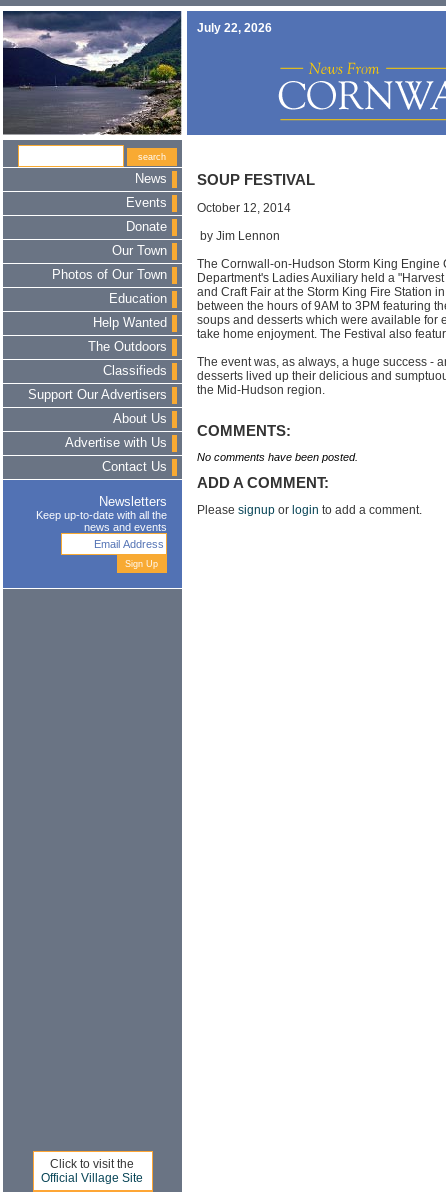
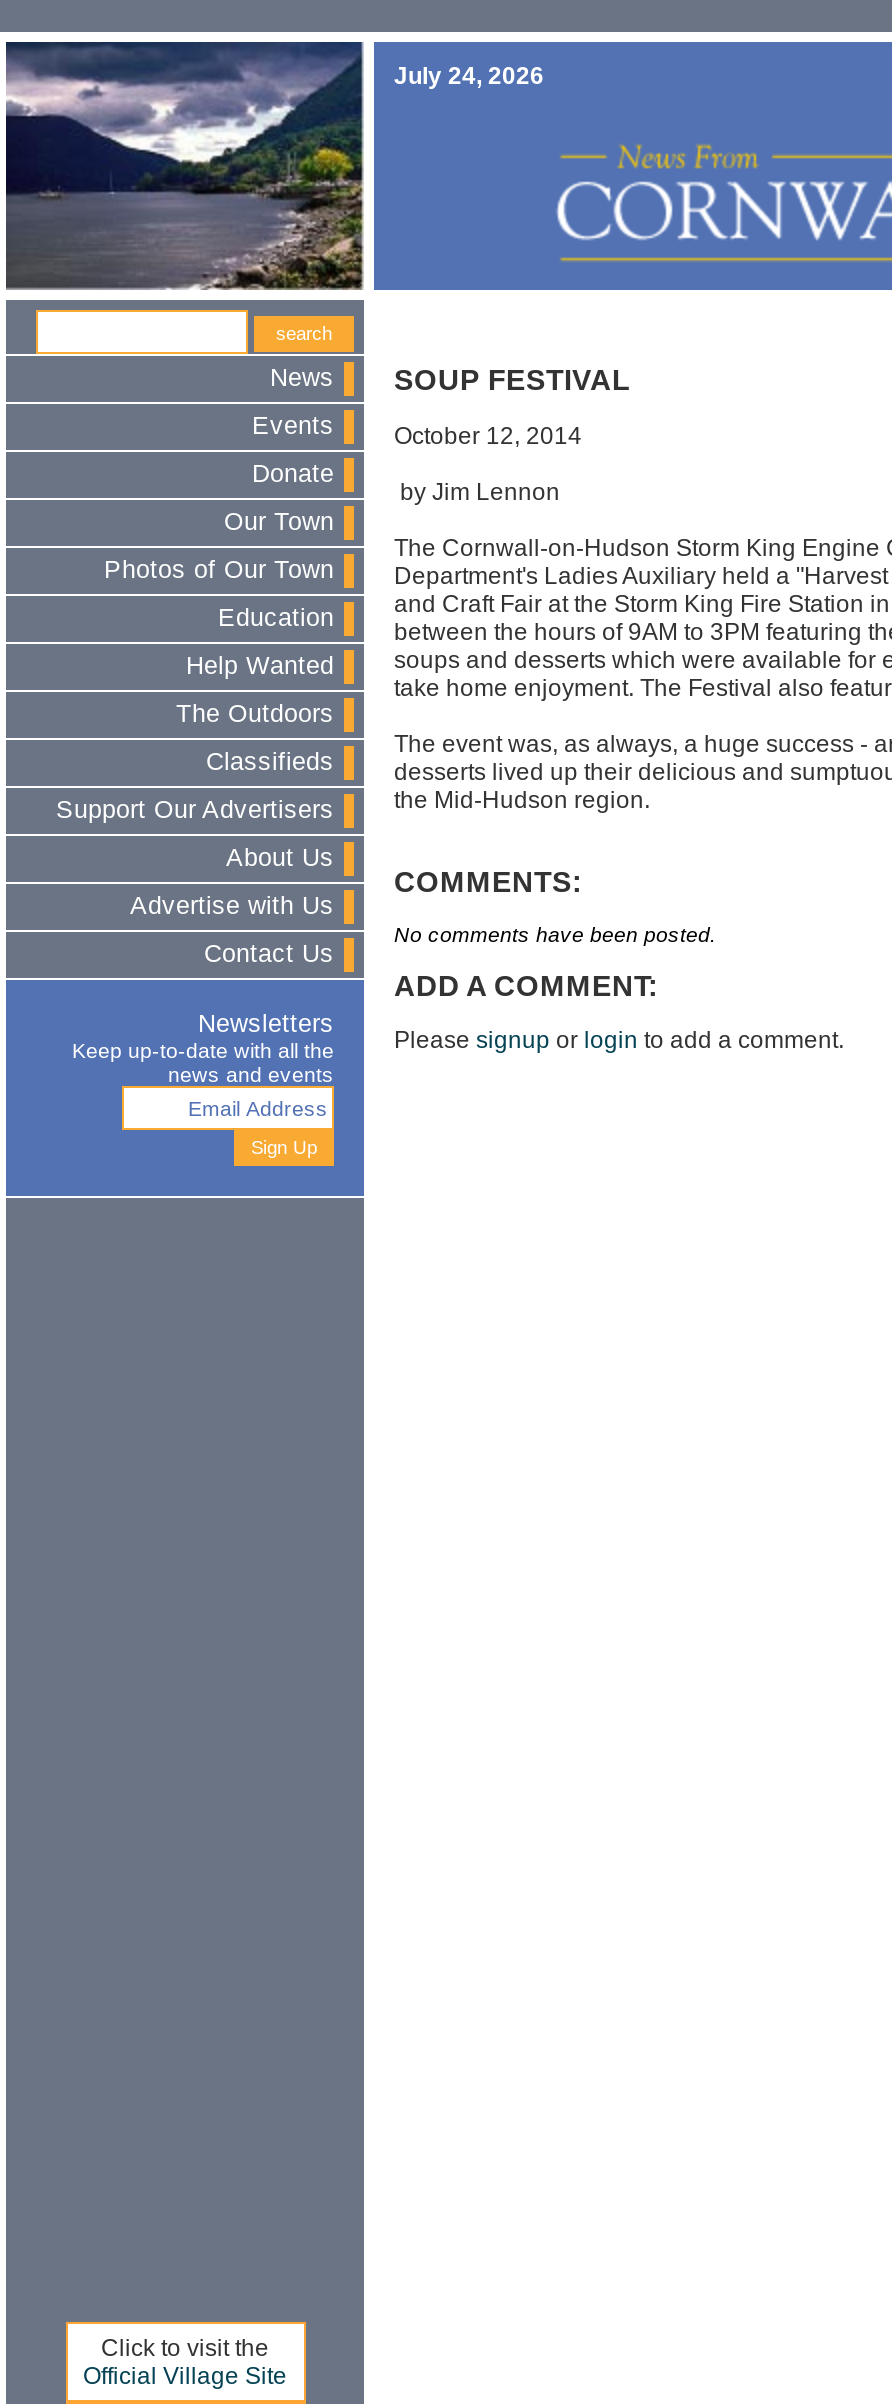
- July 22, 2026
+ July 24, 2026
